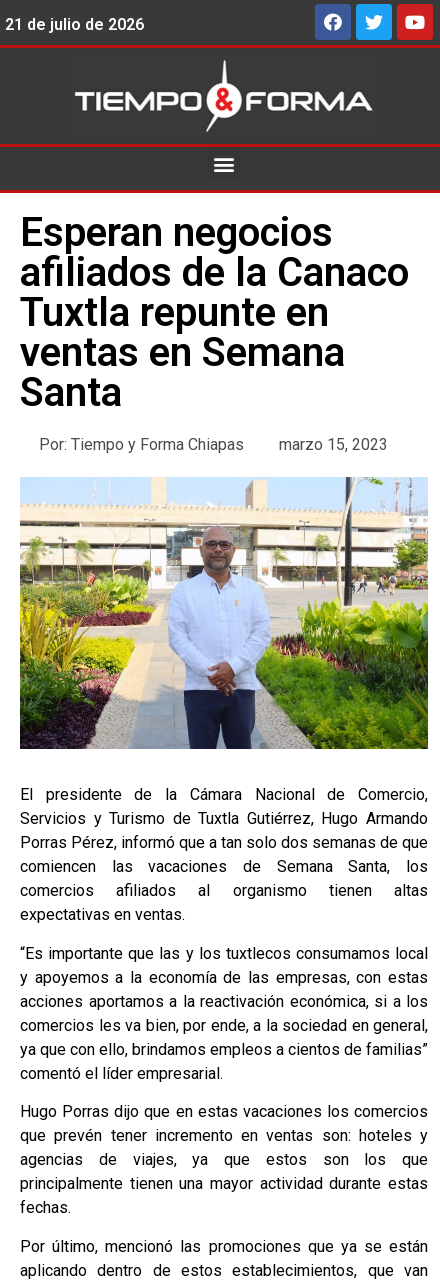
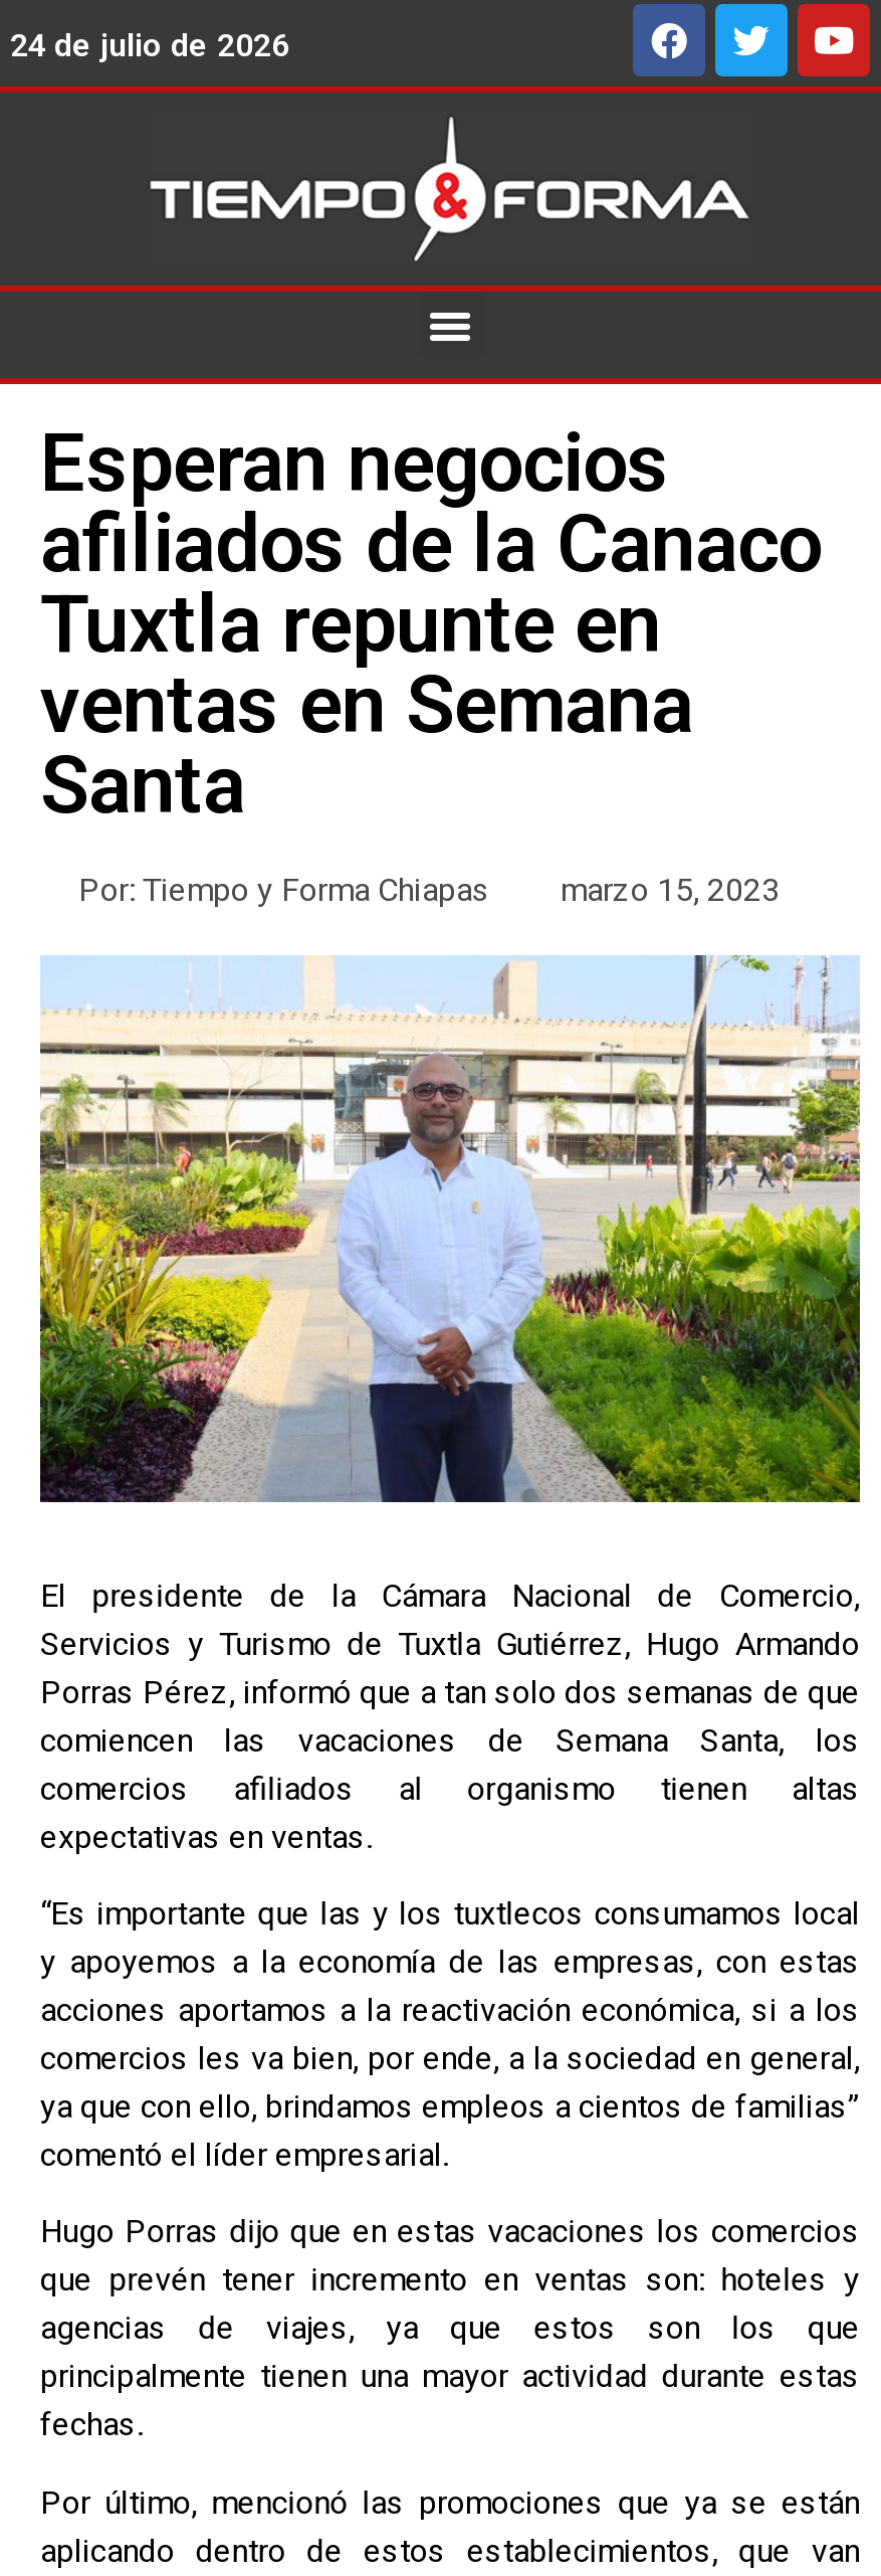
- 21 de julio de 2026
+ 24 de julio de 2026
